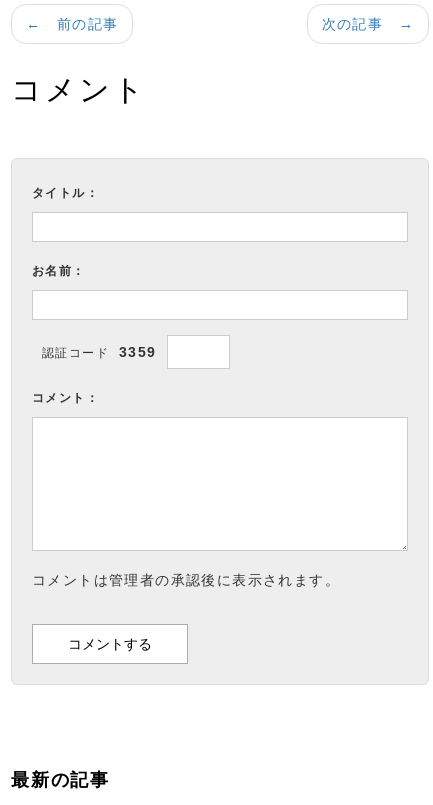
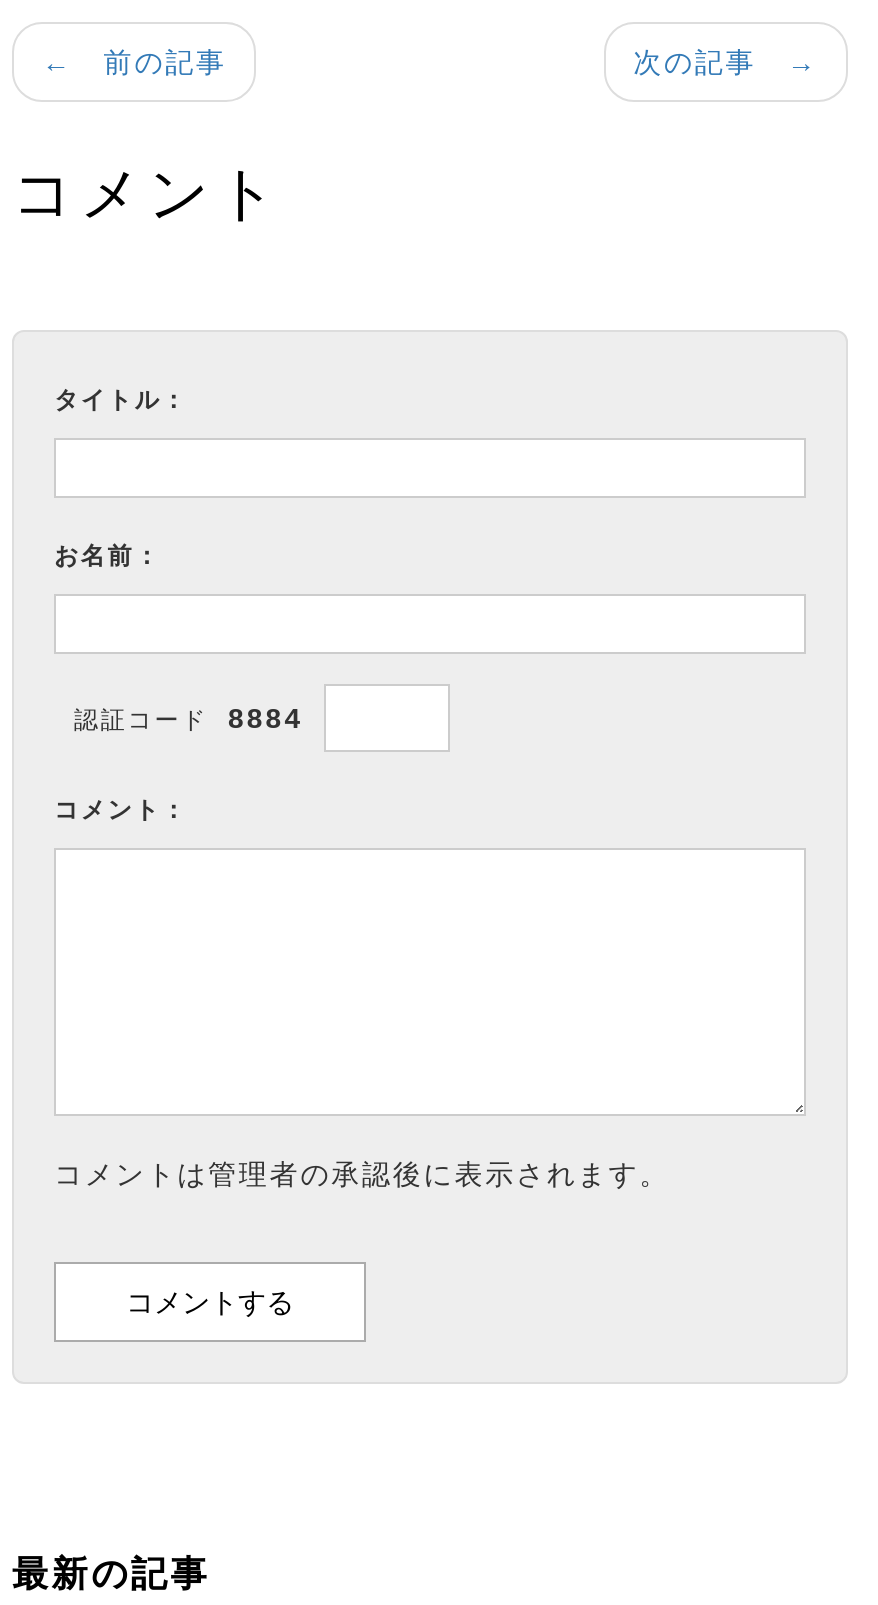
- 認証コード 3359
+ 認証コード 8884
